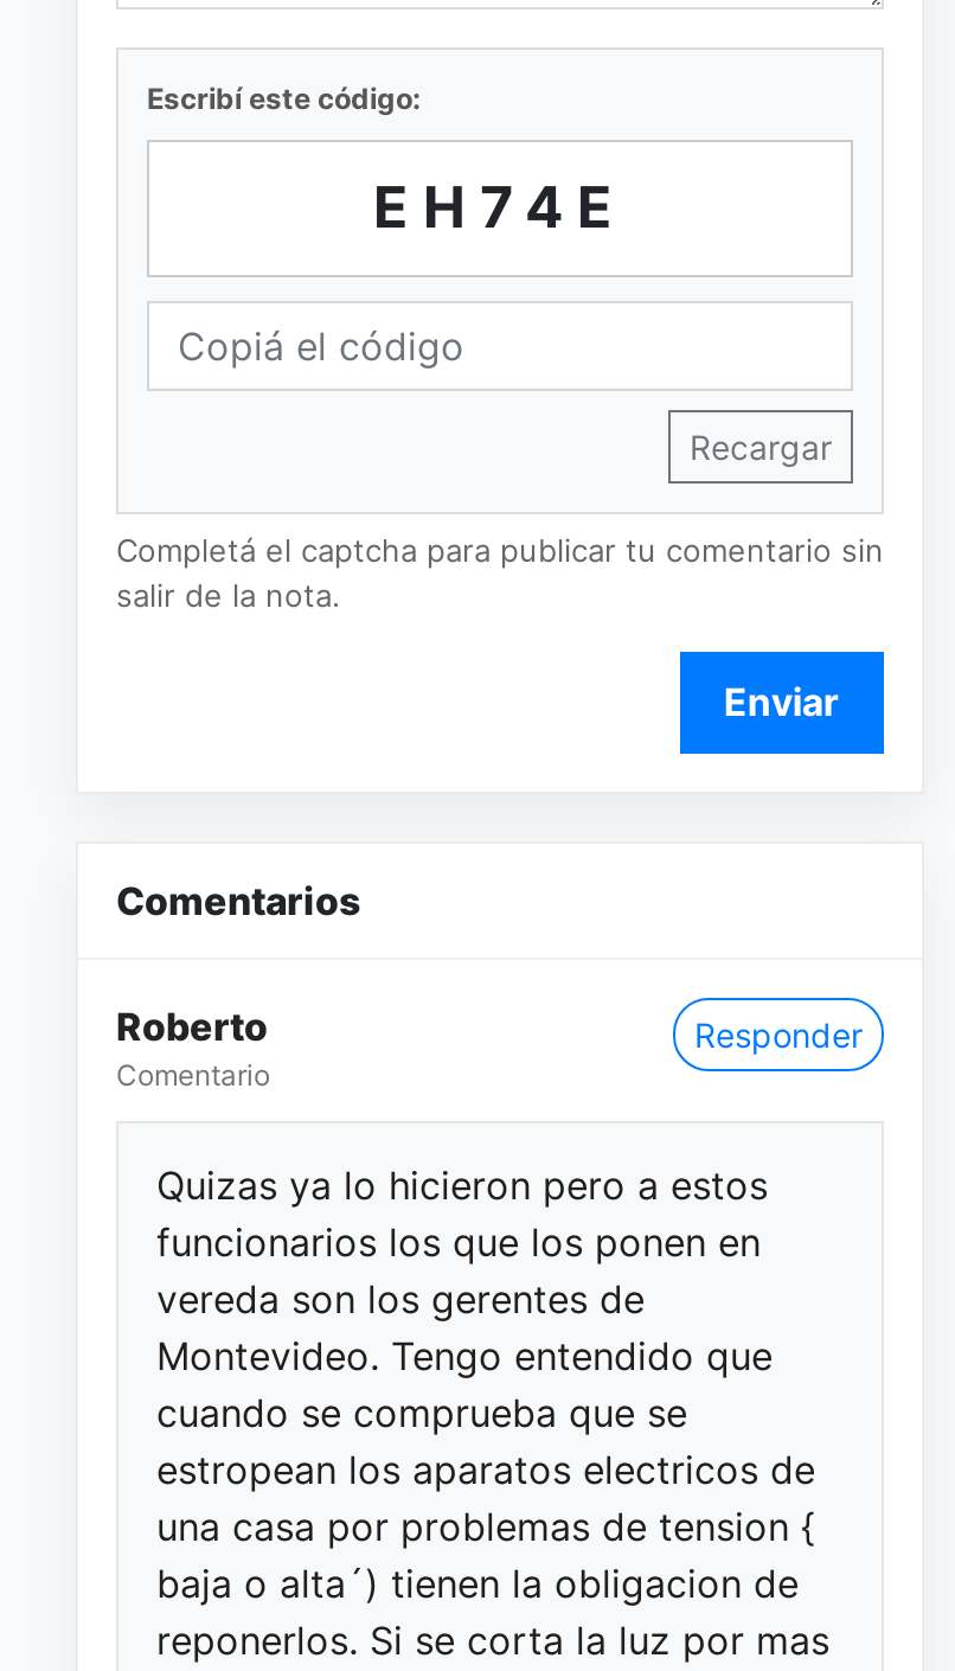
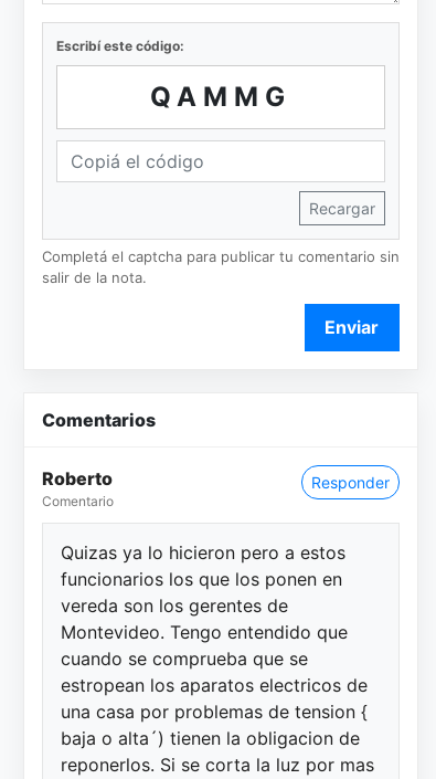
- EH74E
+ QAMMG
